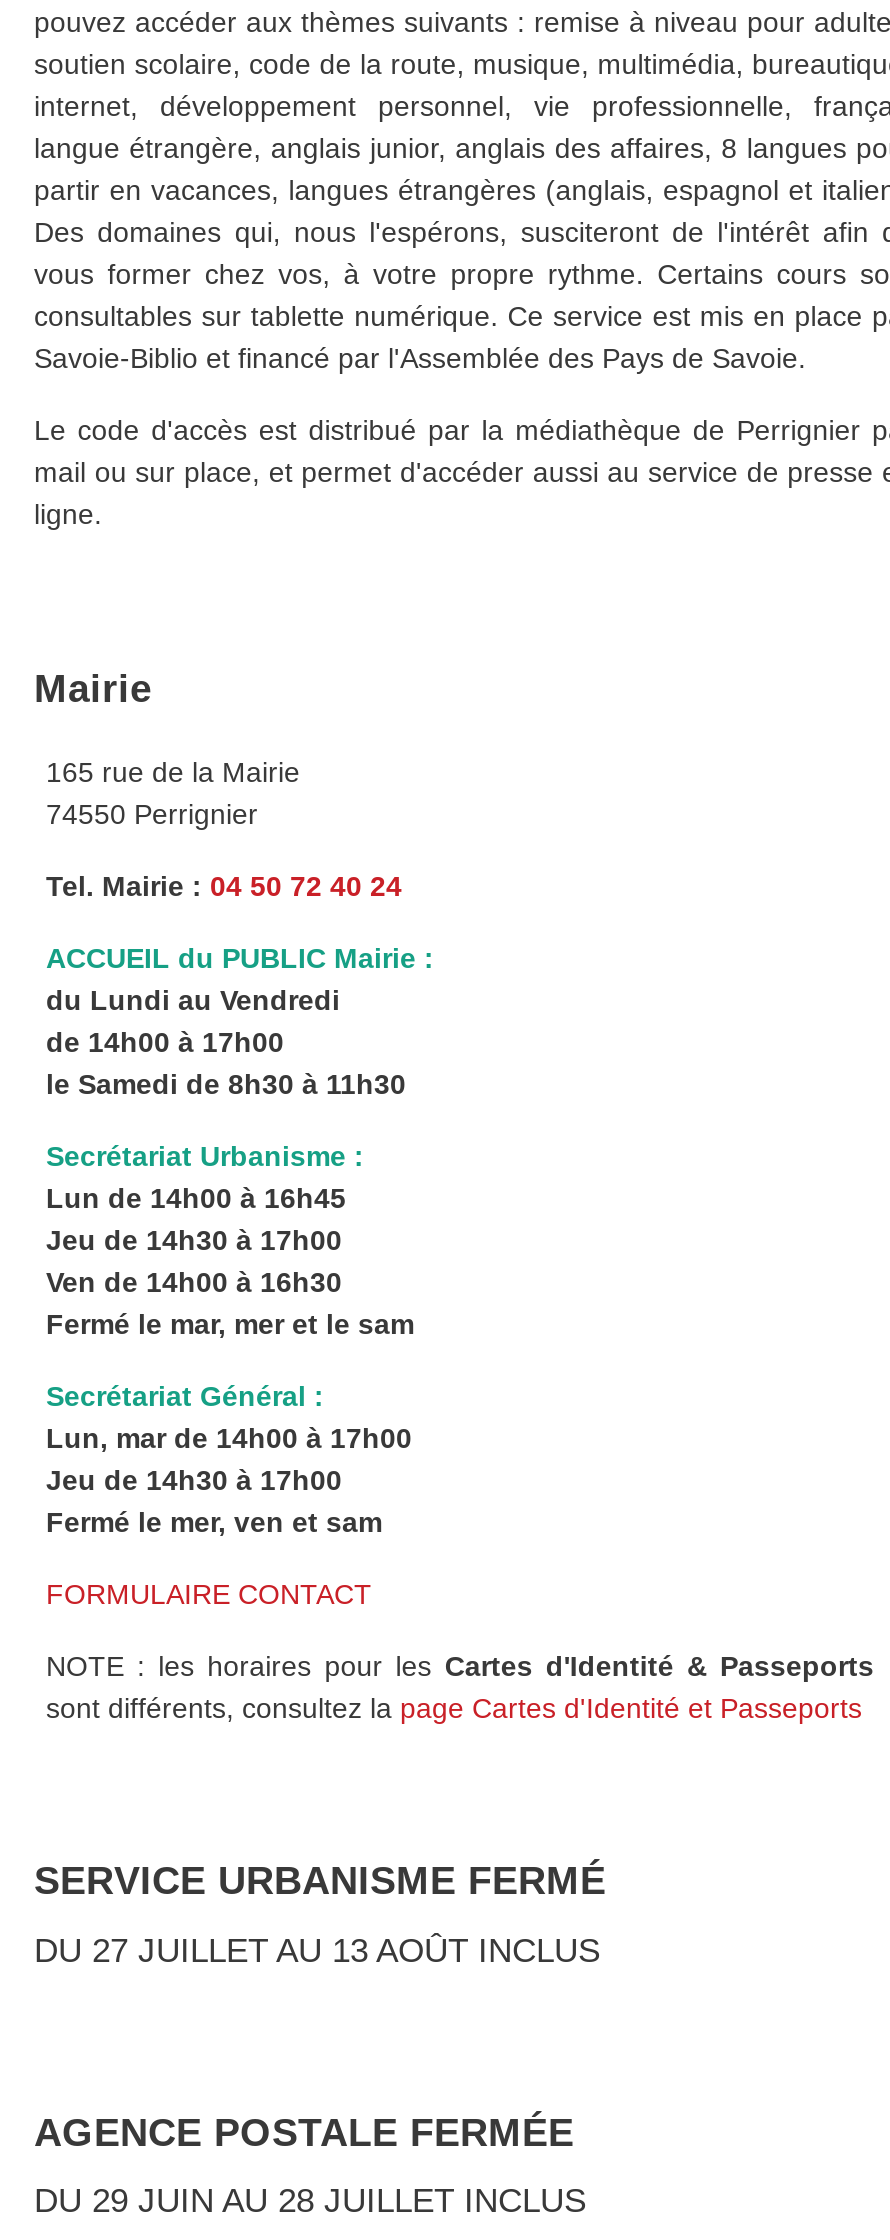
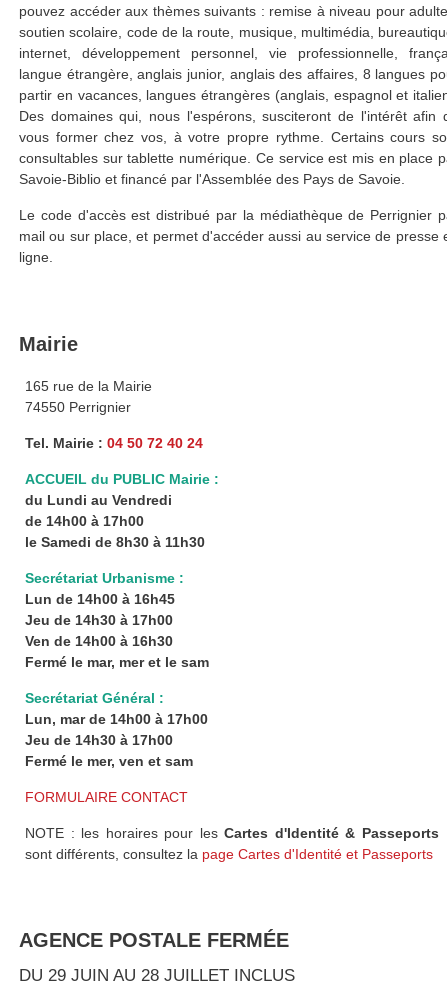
- SERVICE URBANISME FERMÉ
- DU 27 JUILLET AU 13 AOÛT INCLUS
